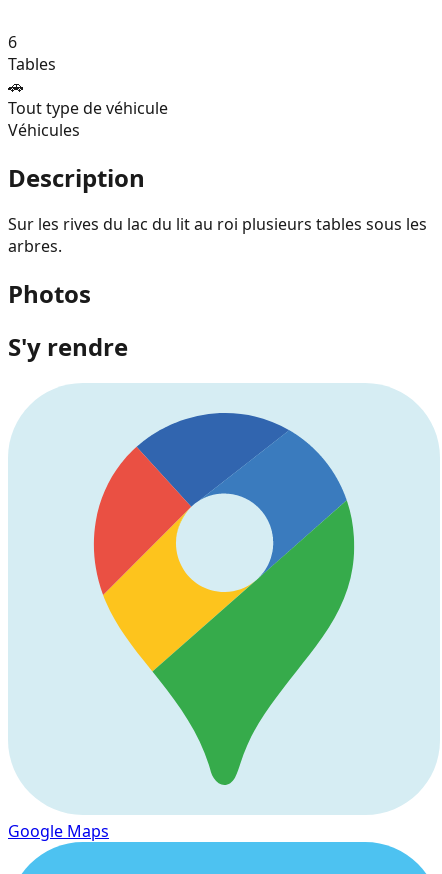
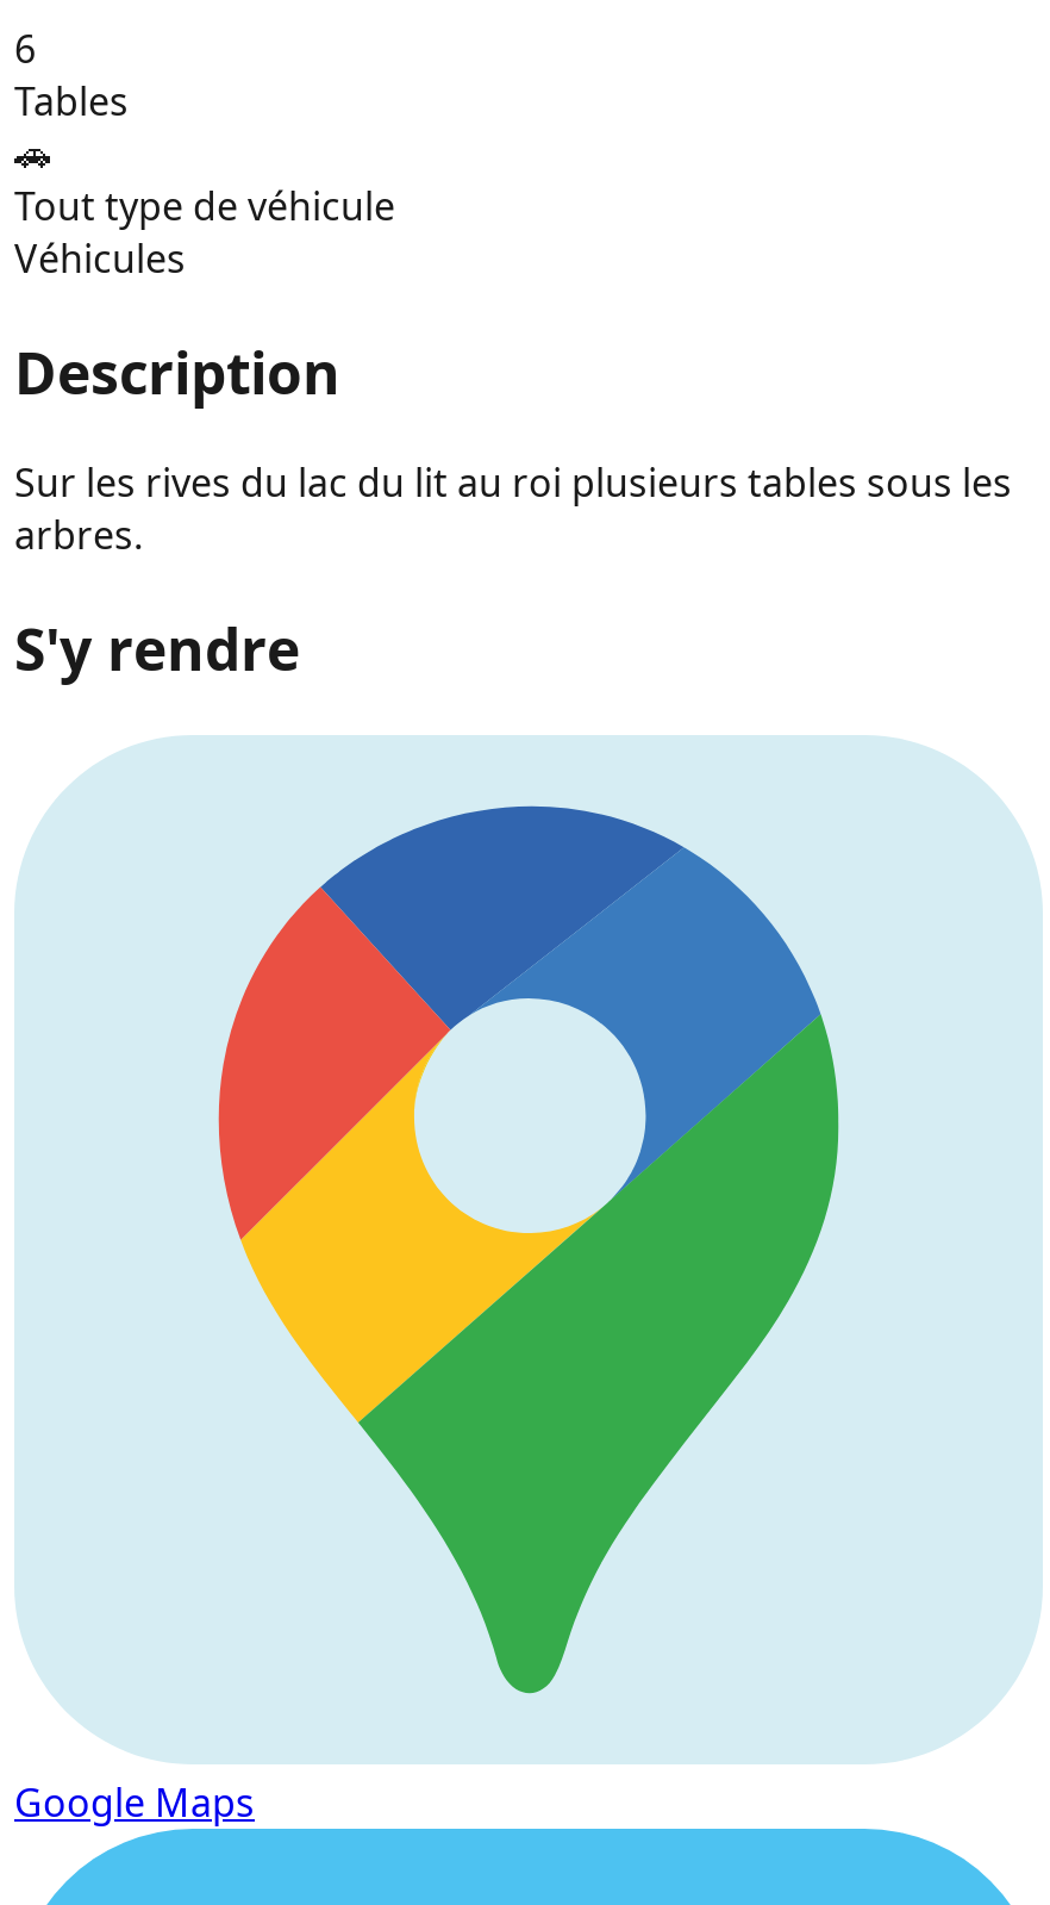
- Photos
